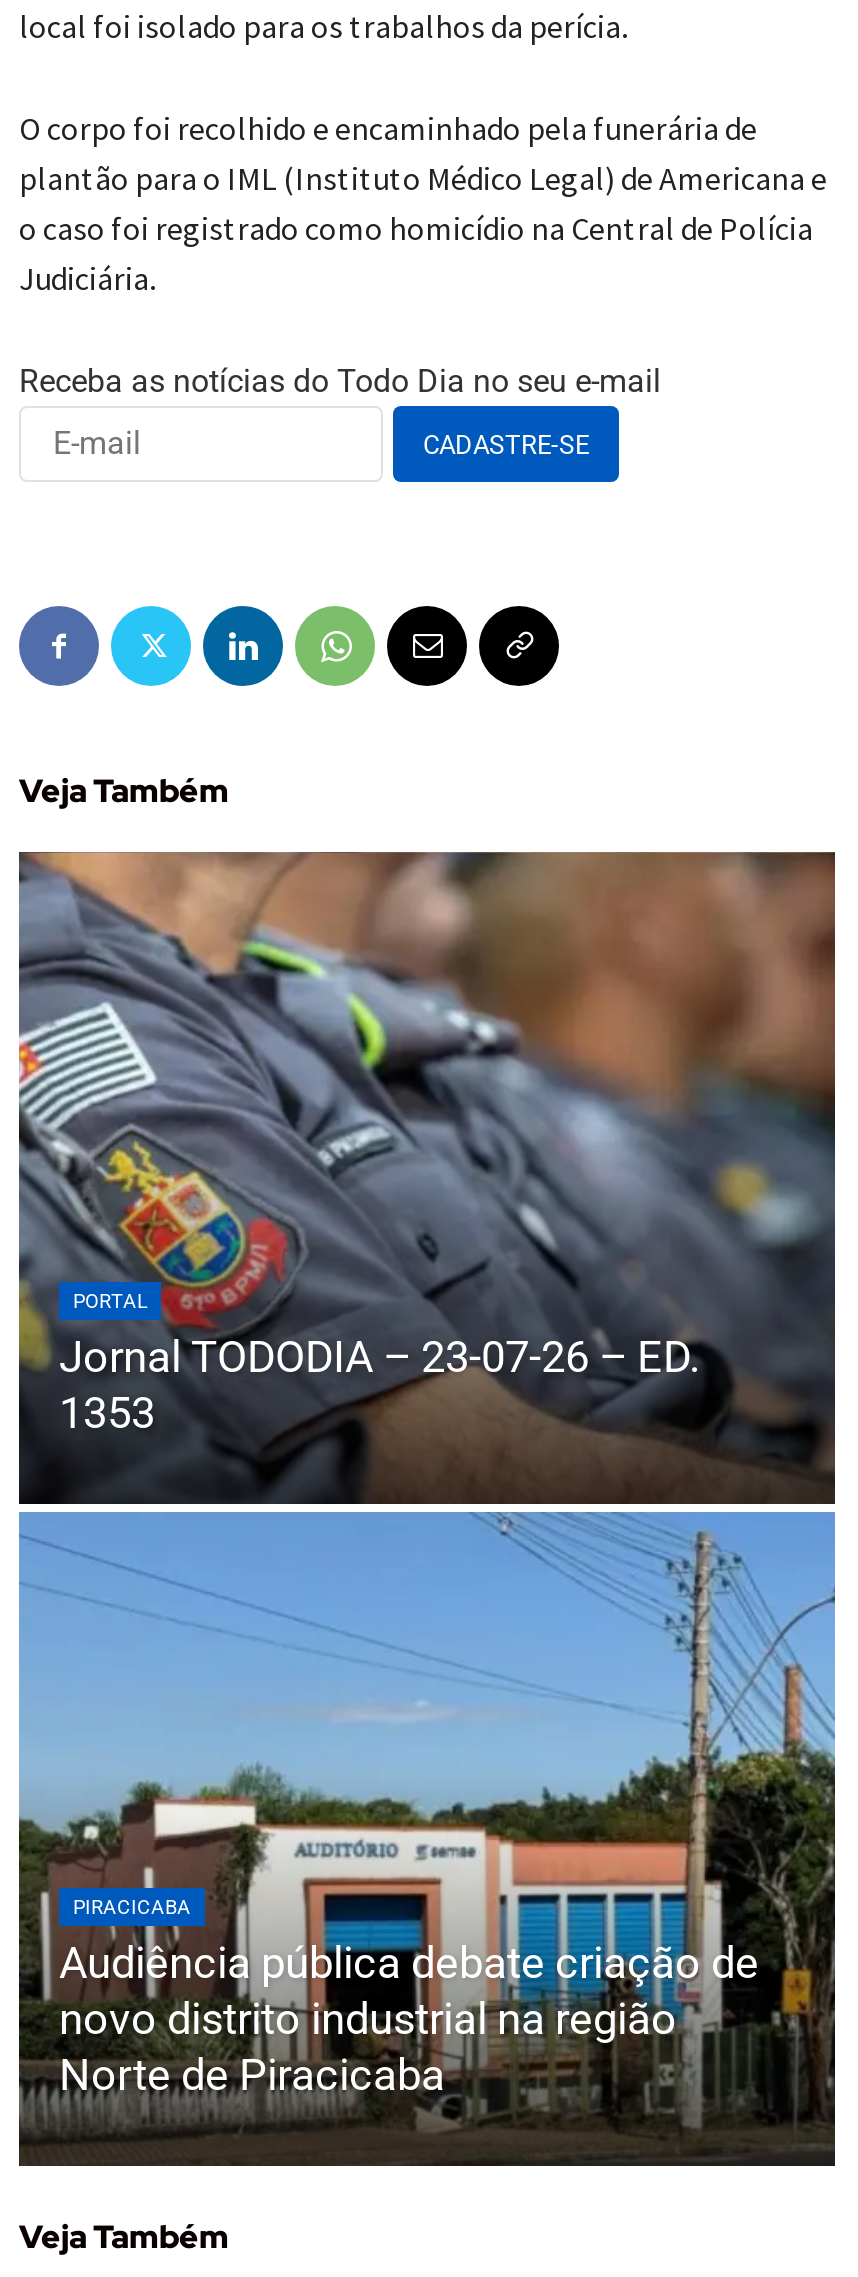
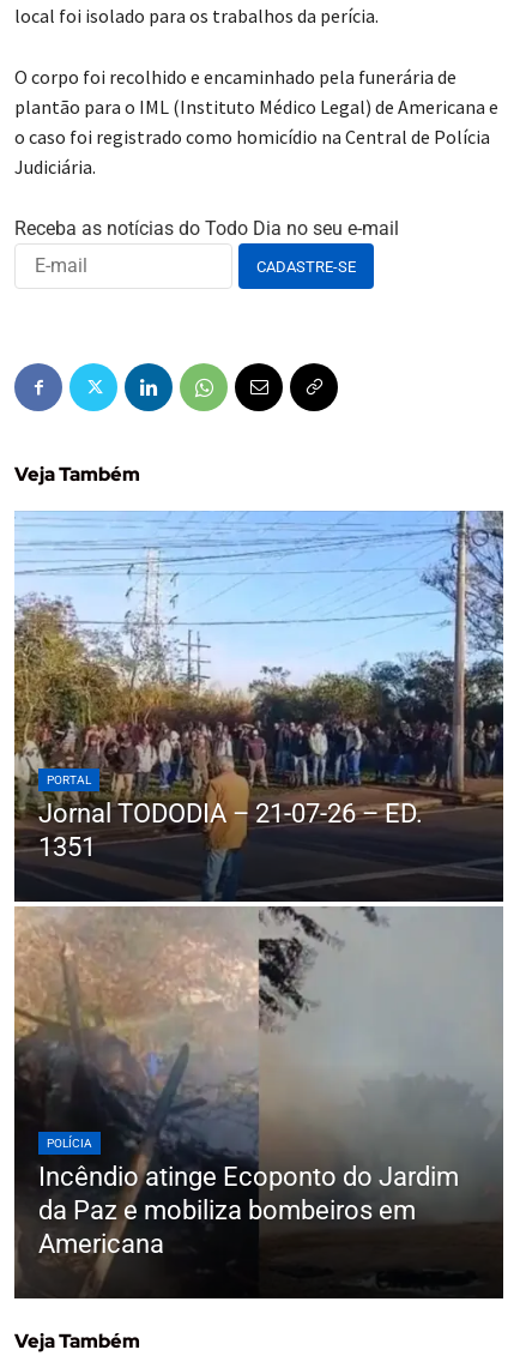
- [image]
- Jornal TODODIA – 23-07-26 – ED.
- 1353
+ [image]
+ Jornal TODODIA – 21-07-26 – ED.
+ 1351

- PIRACICABA
- Audiência pública debate criação de
- novo distrito industrial na região
- Norte de Piracicaba
+ POLÍCIA
+ Incêndio atinge Ecoponto do Jardim
+ da Paz e mobiliza bombeiros em
+ Americana
